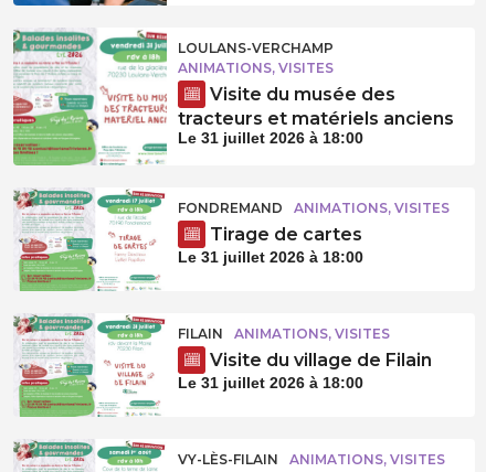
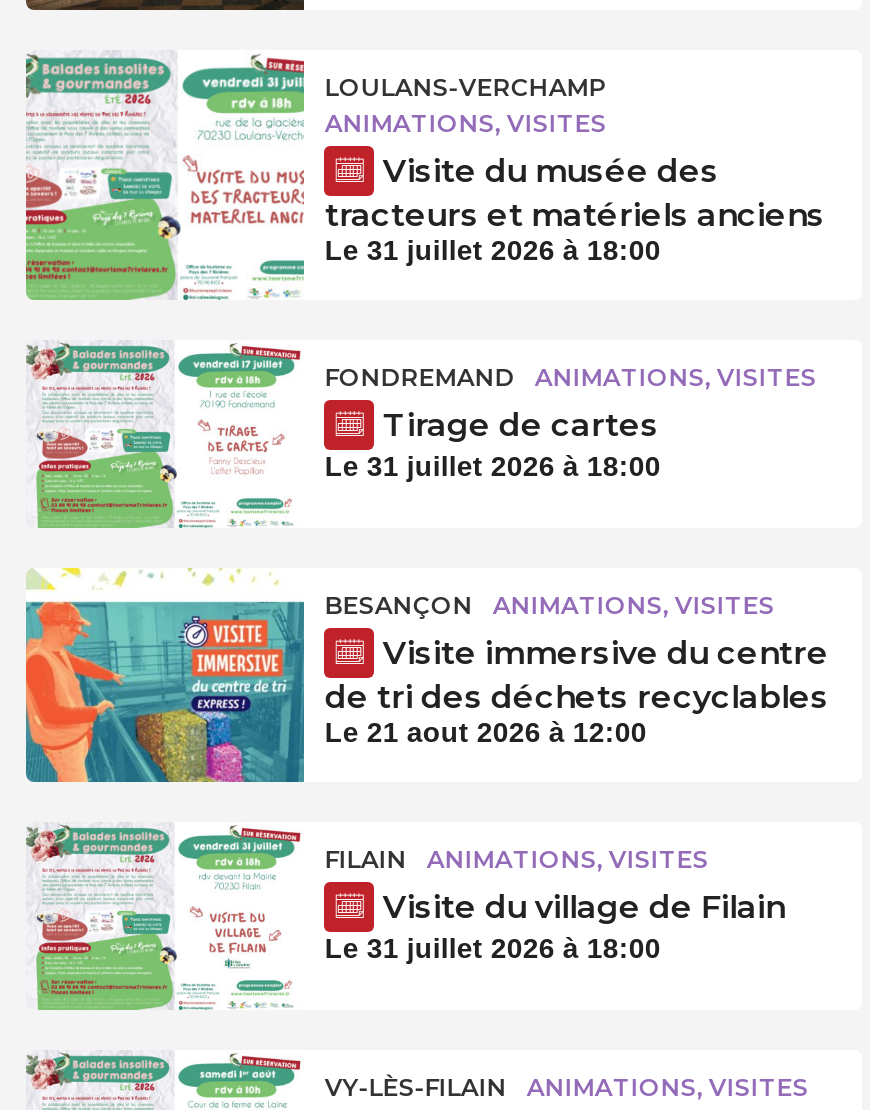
+ [image]
+ BESANÇON
+ ANIMATIONS, VISITES
+ Visite immersive du centre
+ de tri des déchets recyclables
+ Le 21 aout 2026 à 12:00
